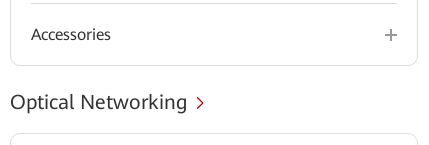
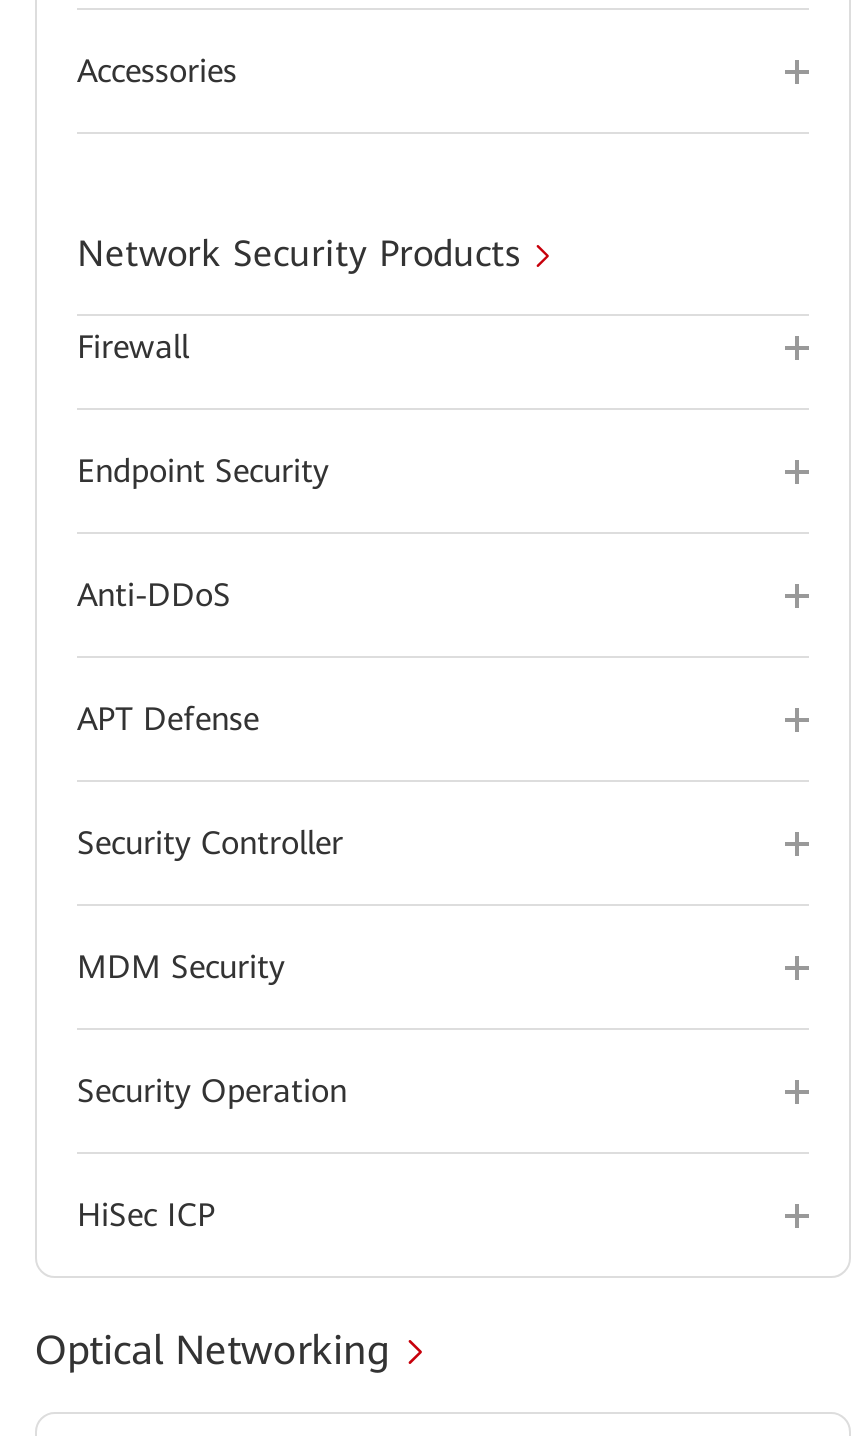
+ Network Security Products
+ Firewall
+ Endpoint Security
+ Anti-DDoS
+ APT Defense
+ Security Controller
+ MDM Security
+ Security Operation
+ HiSec ICP
